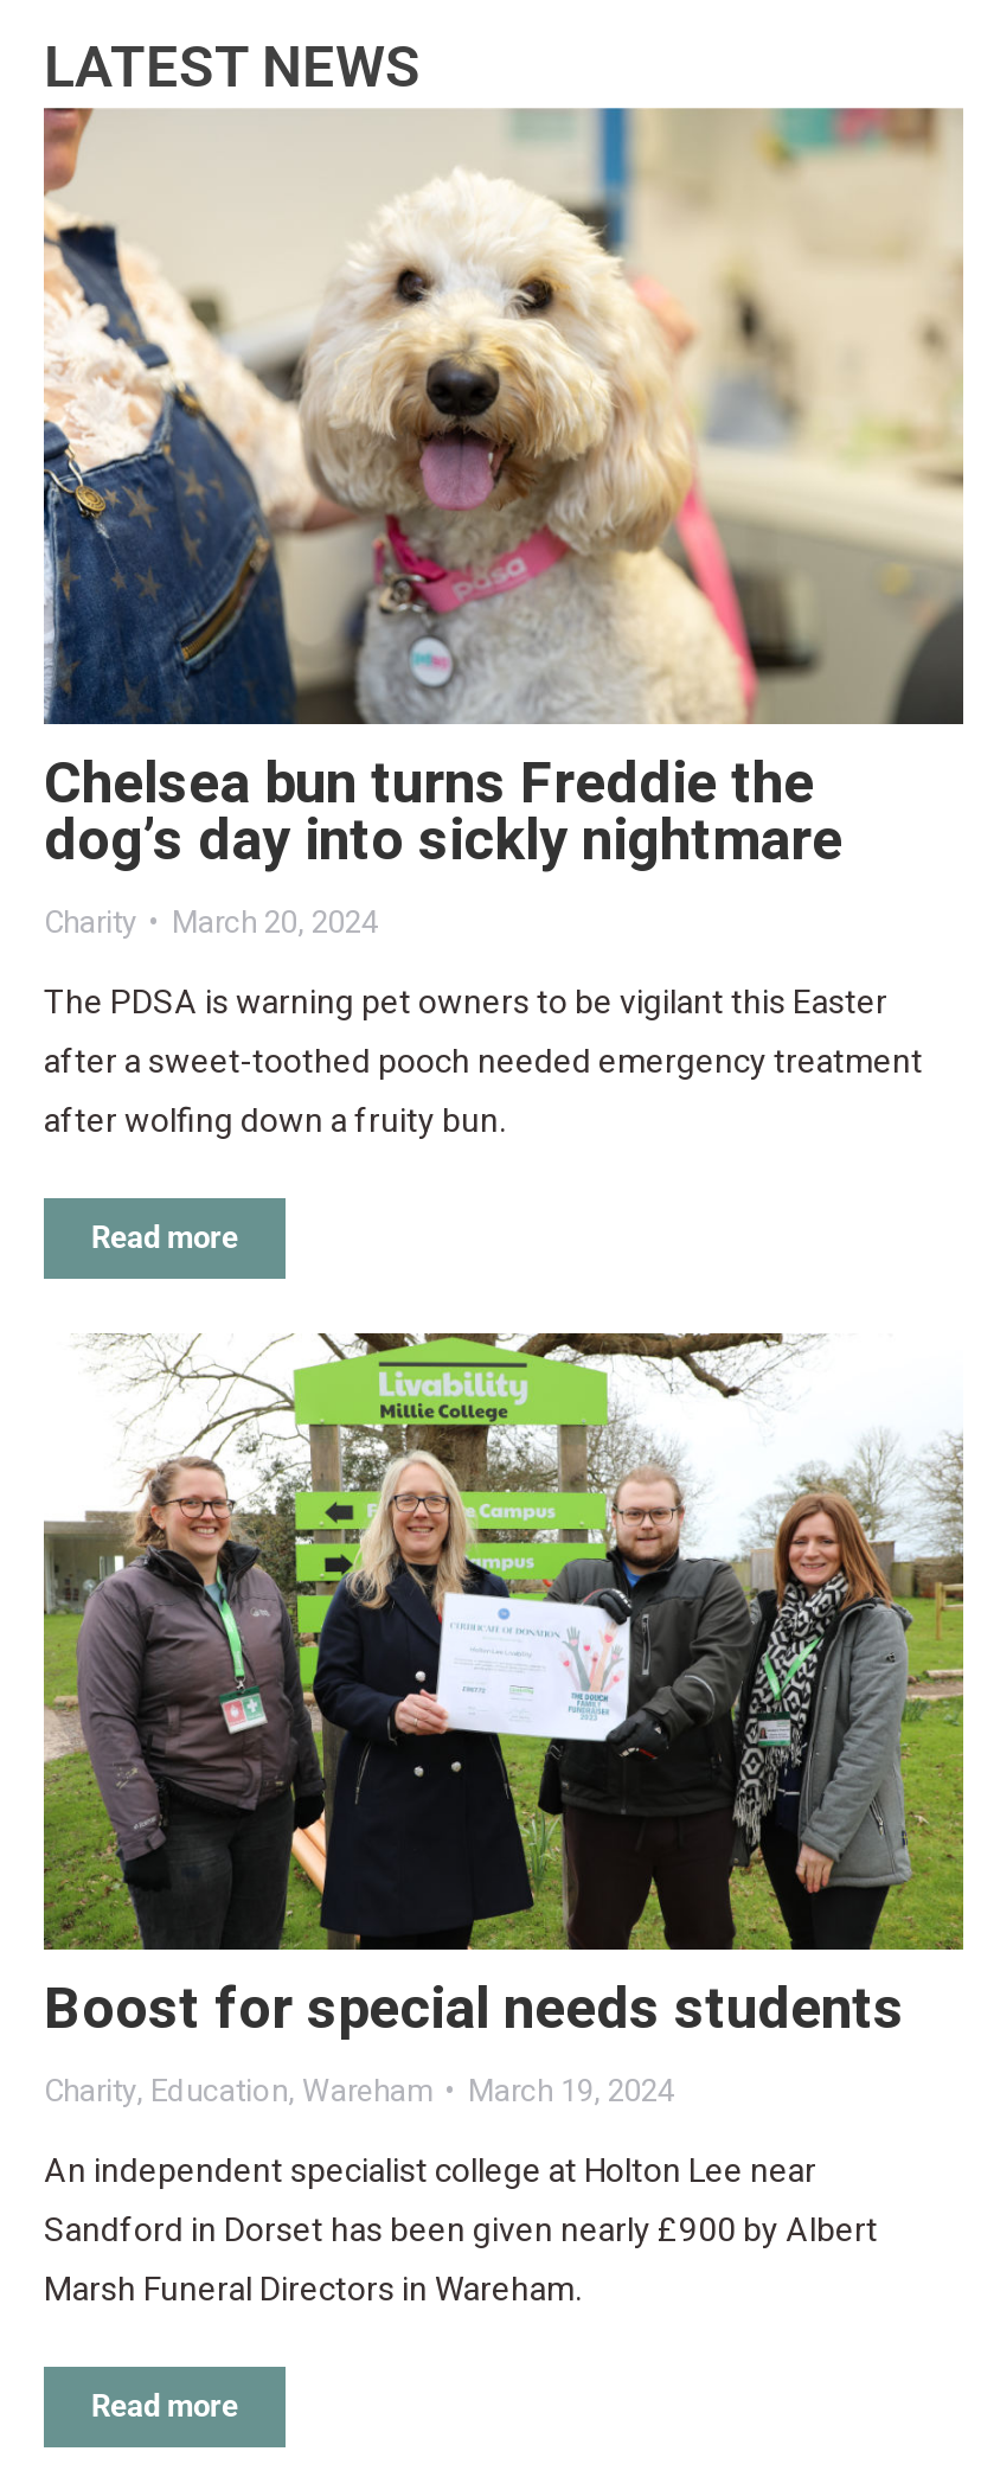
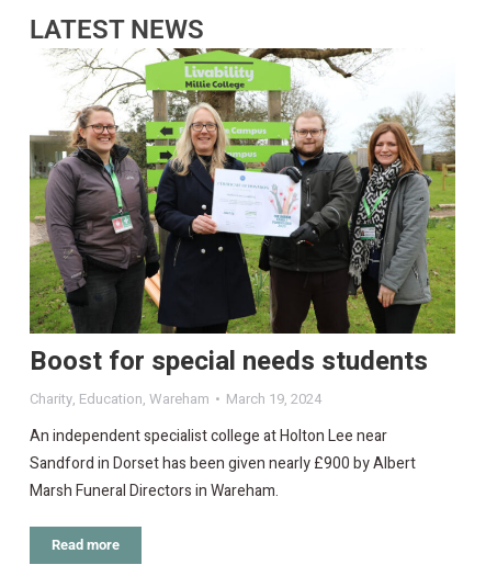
- [image]
- Chelsea bun turns Freddie the
- dog’s day into sickly nightmare
- Charity
- March 20, 2024
- The PDSA is warning pet owners to be vigilant this Easter
- after a sweet-toothed pooch needed emergency treatment
- after wolfing down a fruity bun.
- Read more
